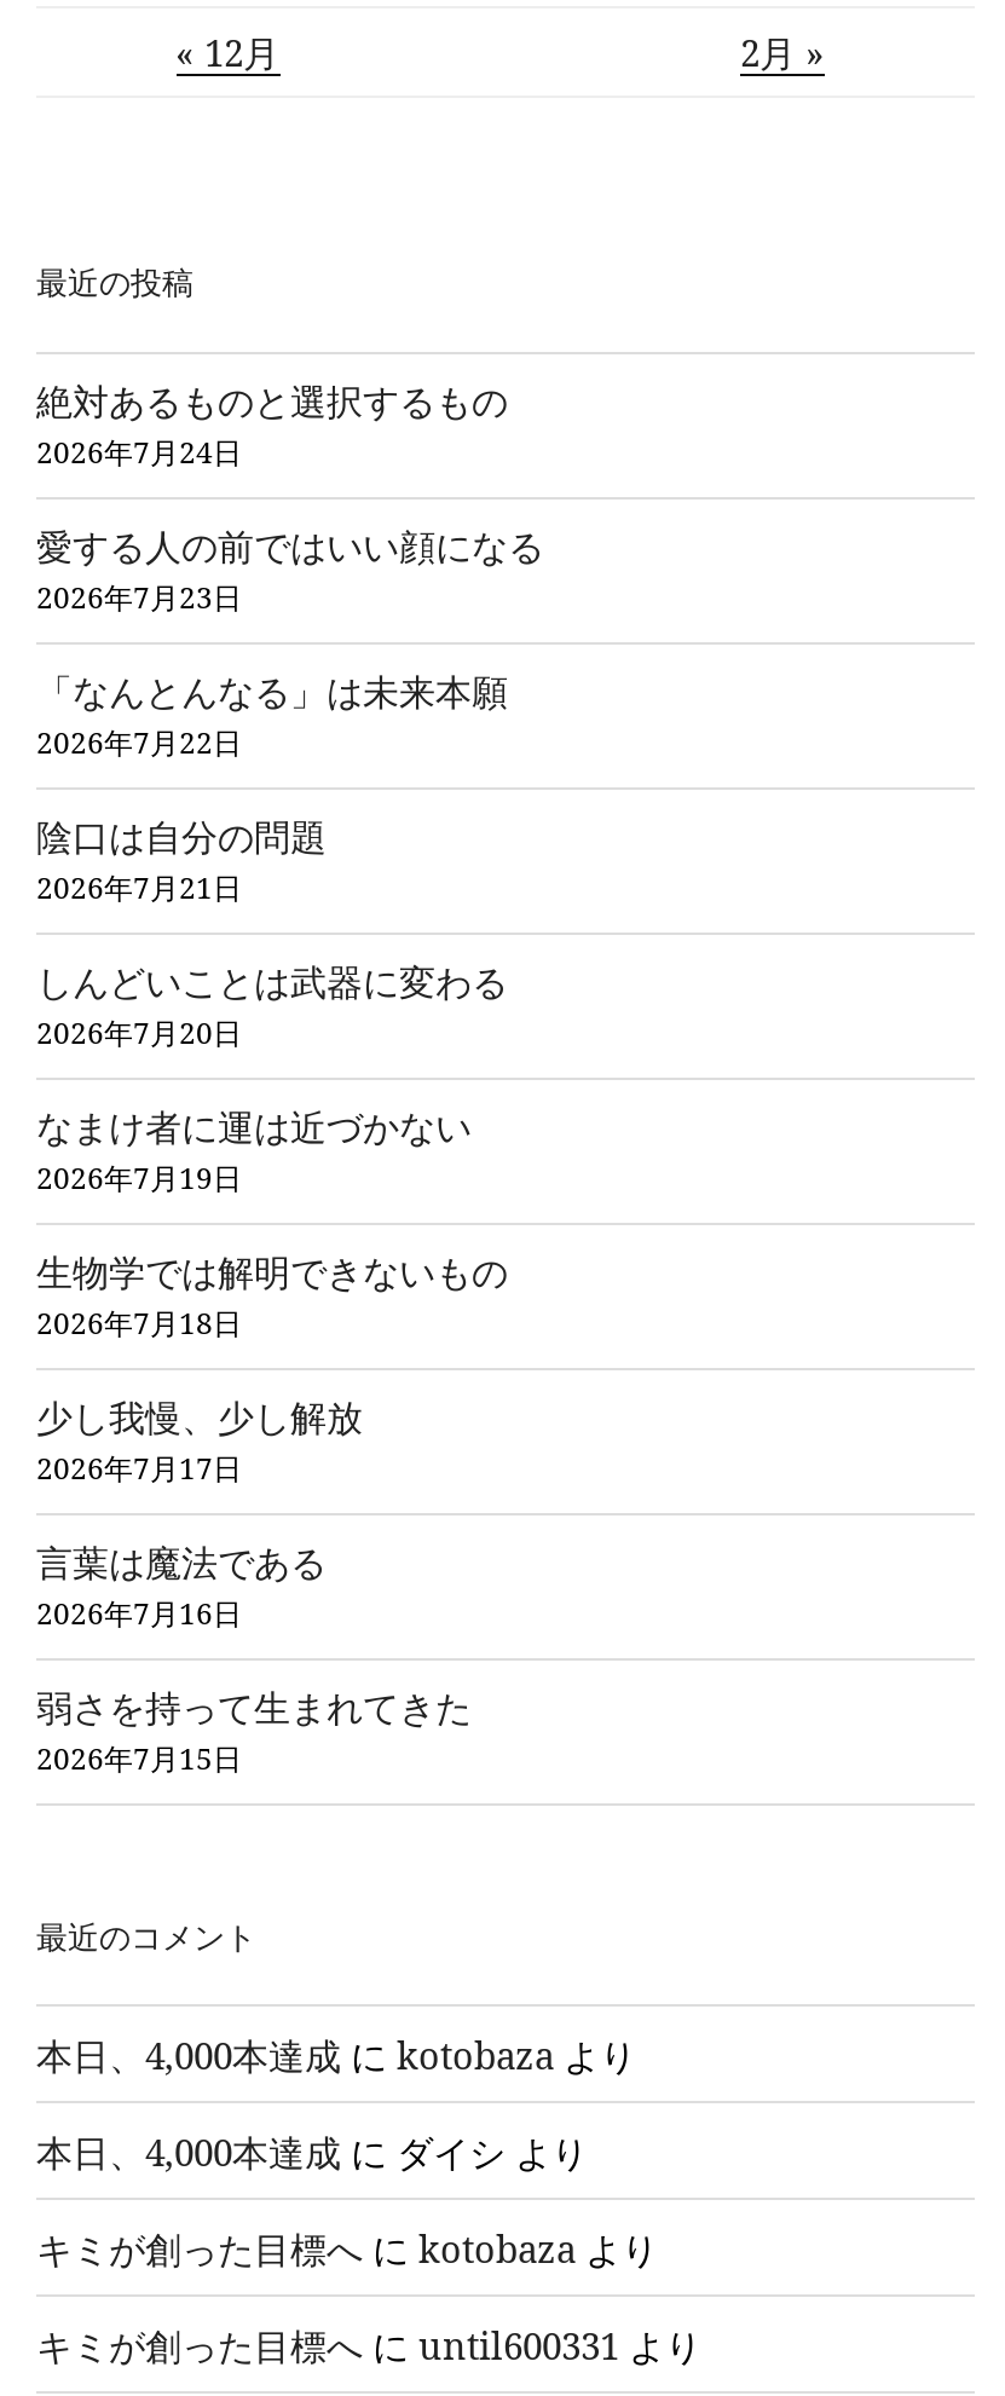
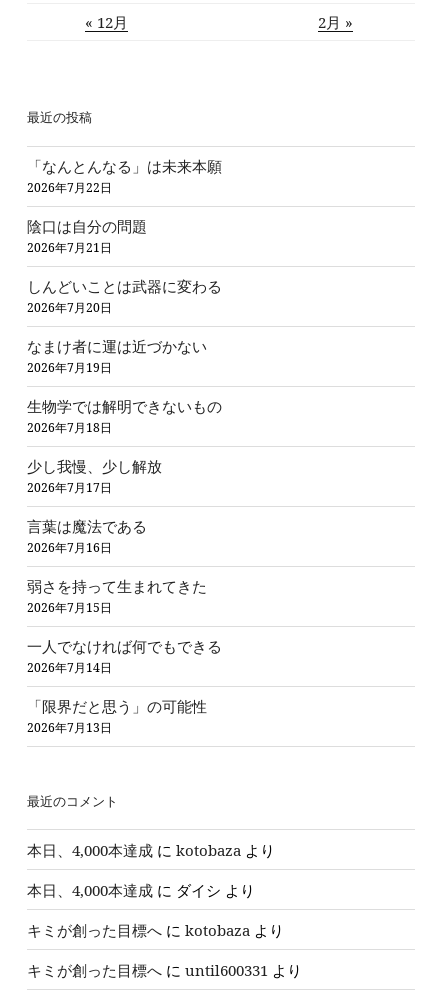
- 絶対あるものと選択するもの
- 2026年7月24日
- 愛する人の前ではいい顔になる
- 2026年7月23日

moved up: 「なんとんなる」は未来本願 | 2026年7月22日 | 陰口は自分の問題 | ... | 弱さを持って生まれてきた | 2026年7月15日

+ 一人でなければ何でもできる
+ 2026年7月14日
+ 「限界だと思う」の可能性
+ 2026年7月13日
